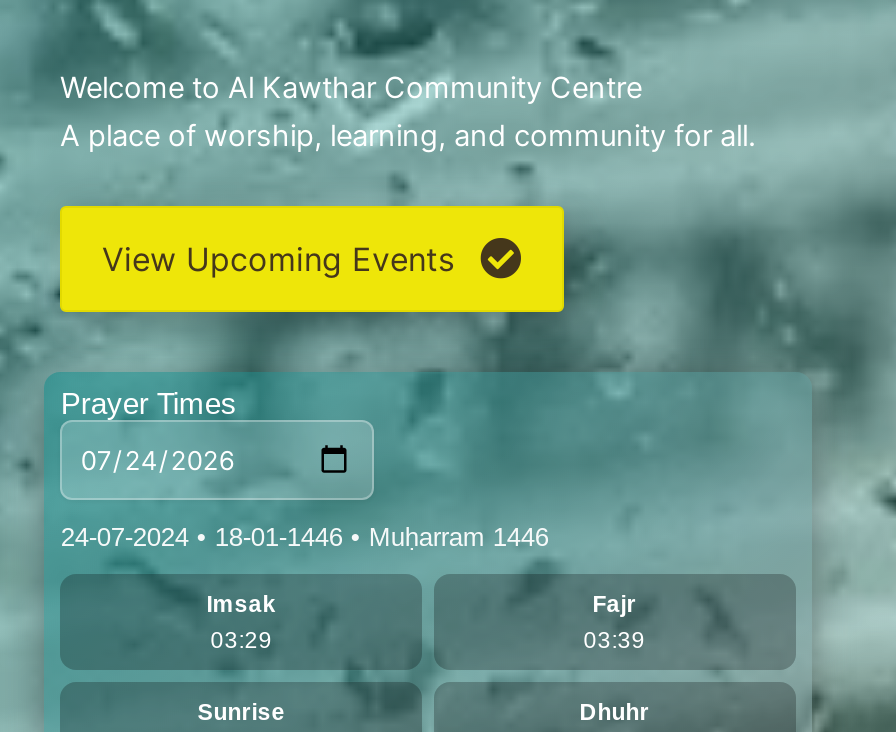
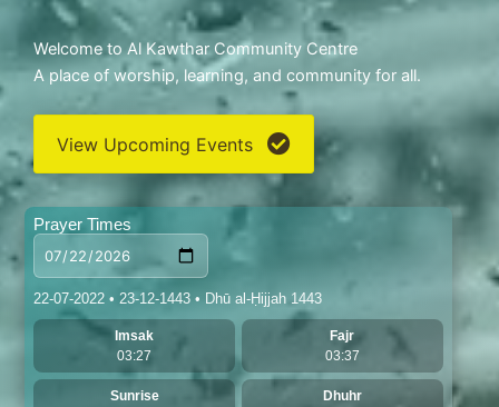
- 24-07-2024 • 18-01-1446 • Muḥarram 1446
+ 22-07-2022 • 23-12-1443 • Dhū al-Ḥijjah 1443

- 03:29
+ 03:27

- 03:39
+ 03:37
